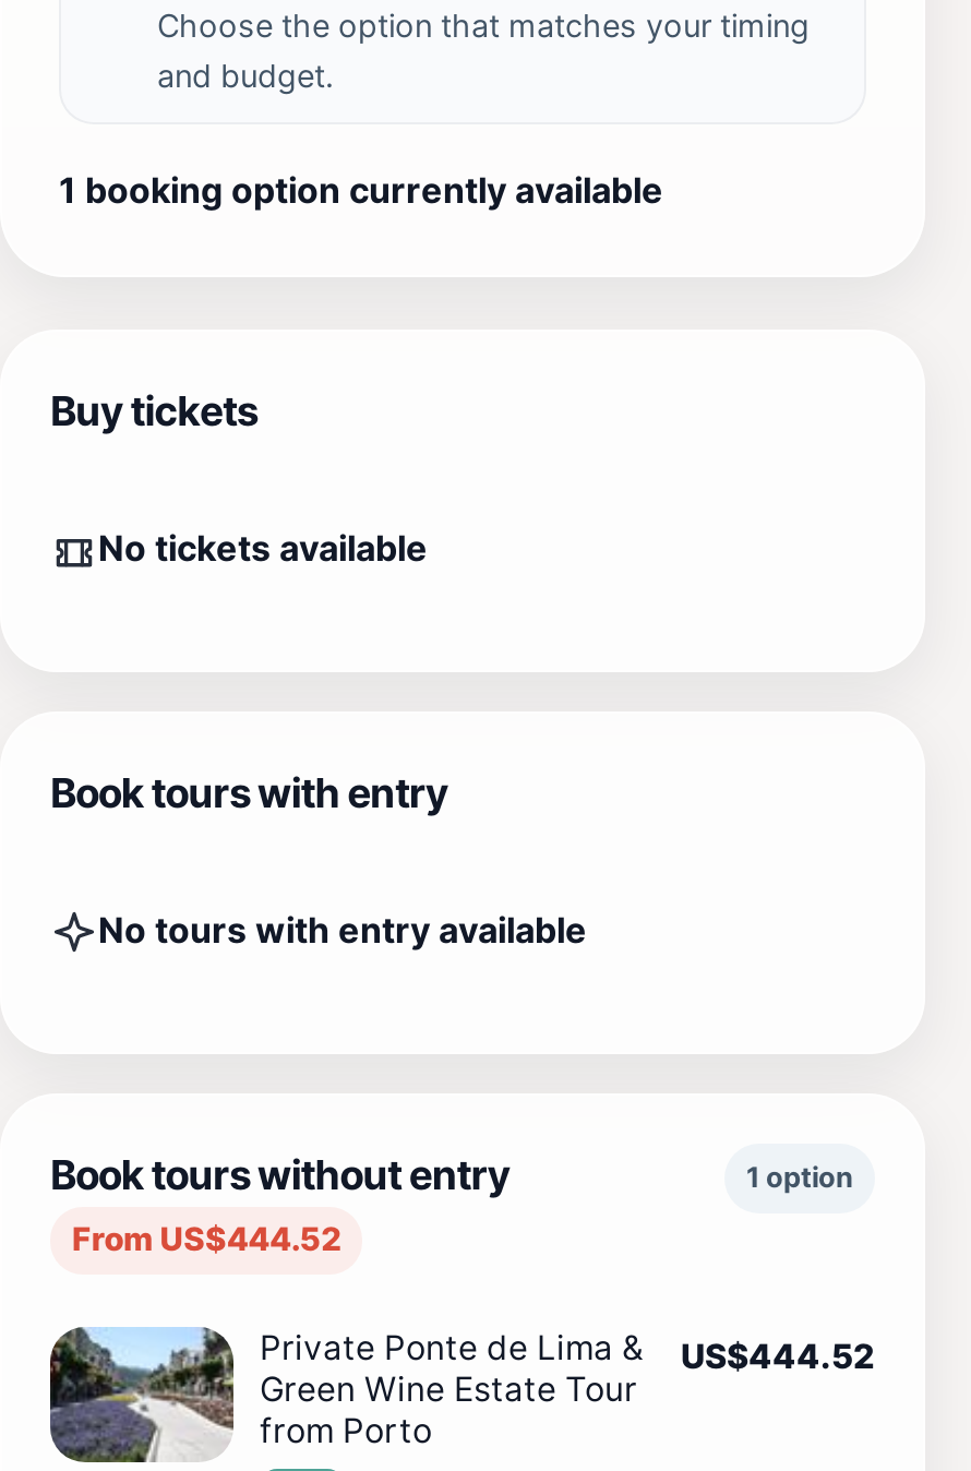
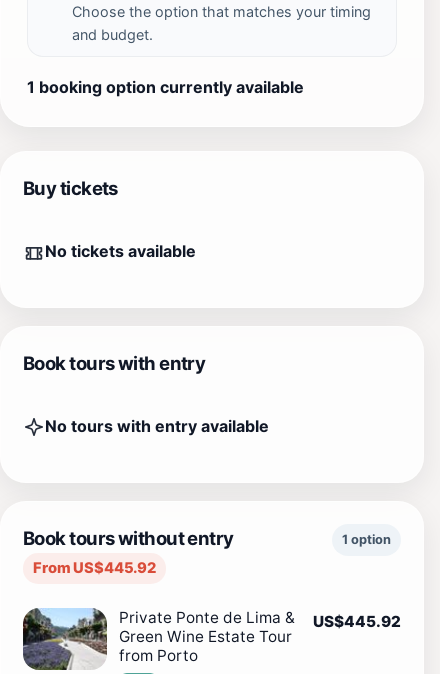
- From US$444.52
+ From US$445.92

- Private Ponte de Lima & US$444.52
+ Private Ponte de Lima & US$445.92
